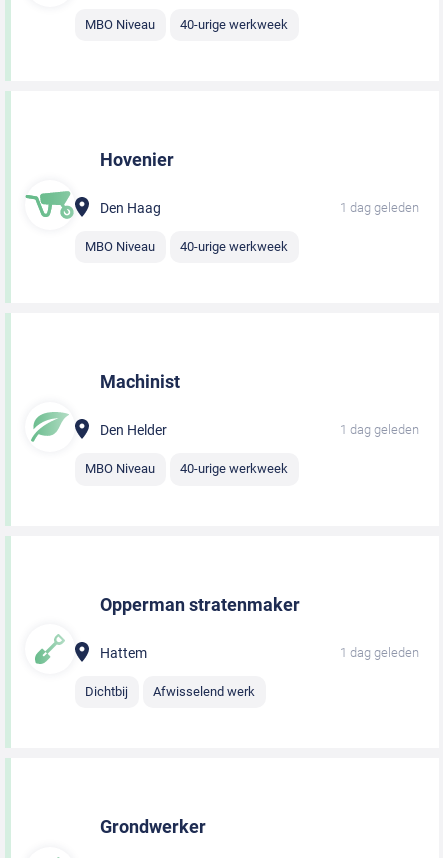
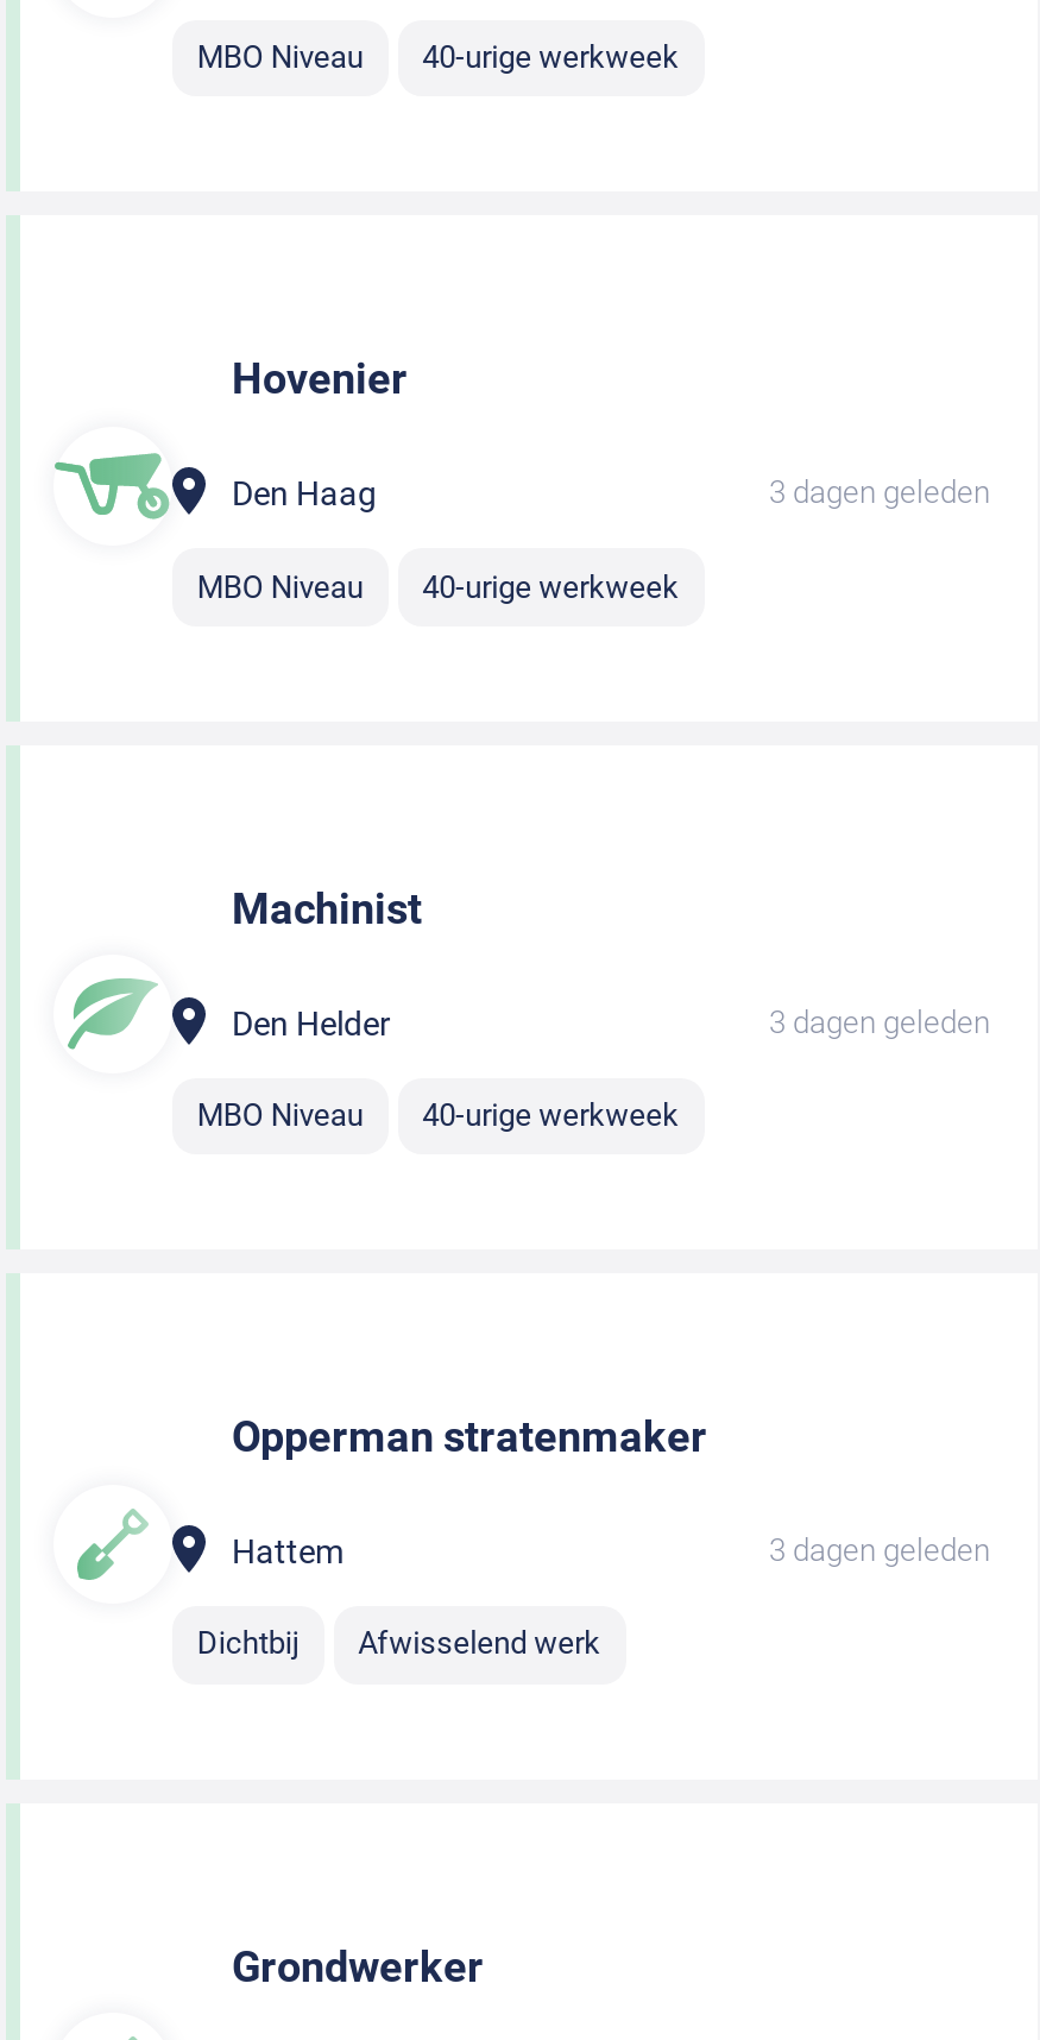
- 1 dag geleden
+ 3 dagen geleden

- 1 dag geleden
+ 3 dagen geleden

- 1 dag geleden
+ 3 dagen geleden
